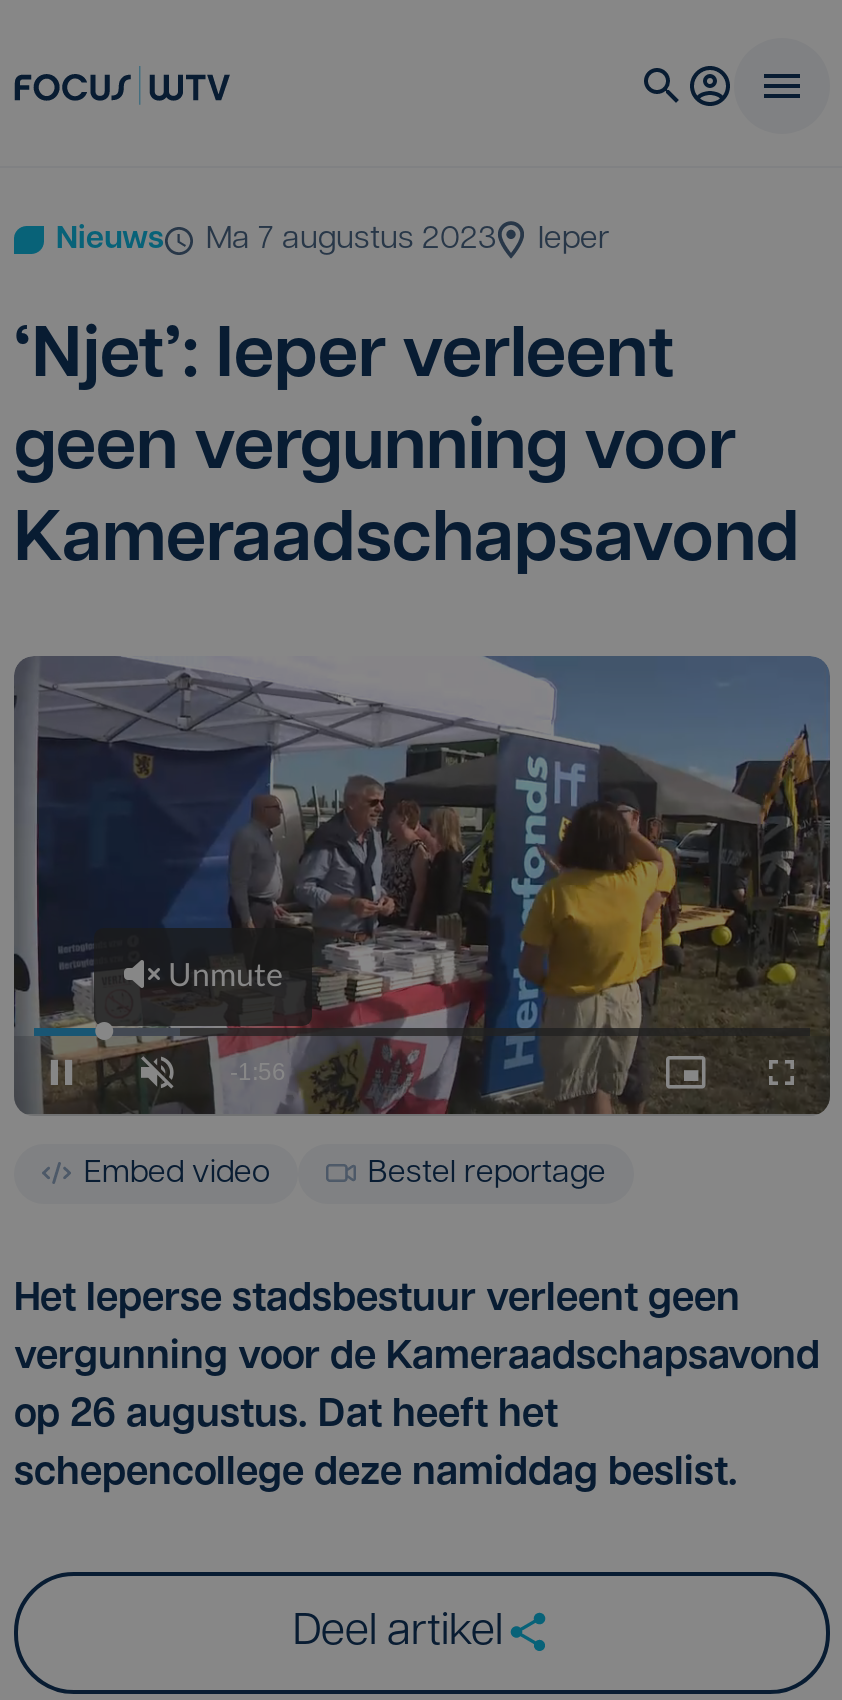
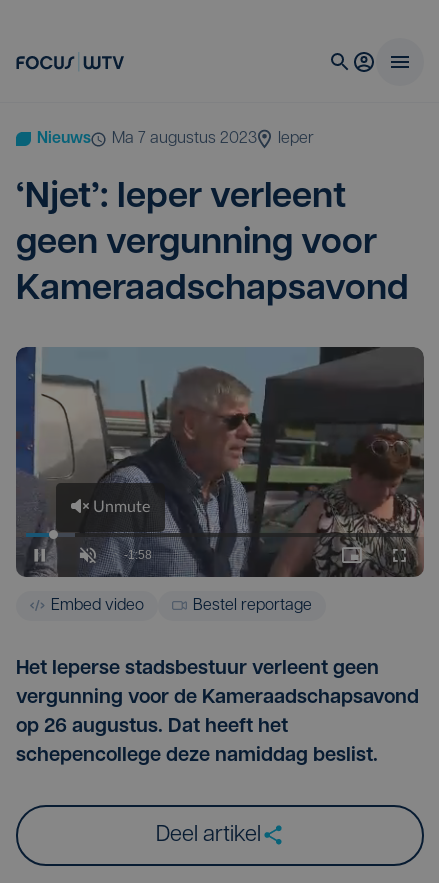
- [image]
+ [image]
